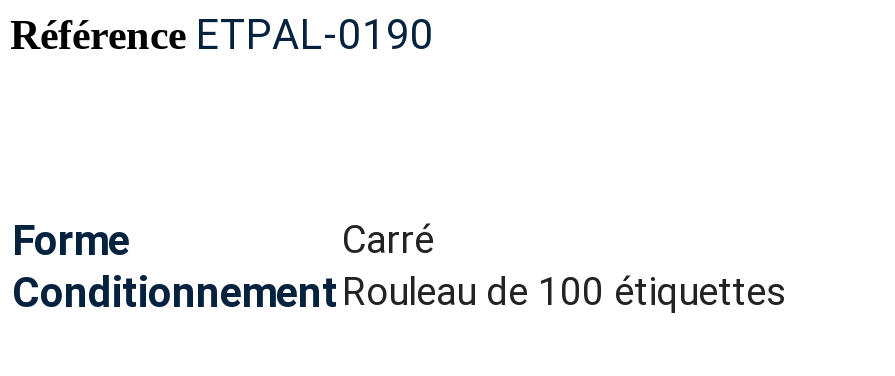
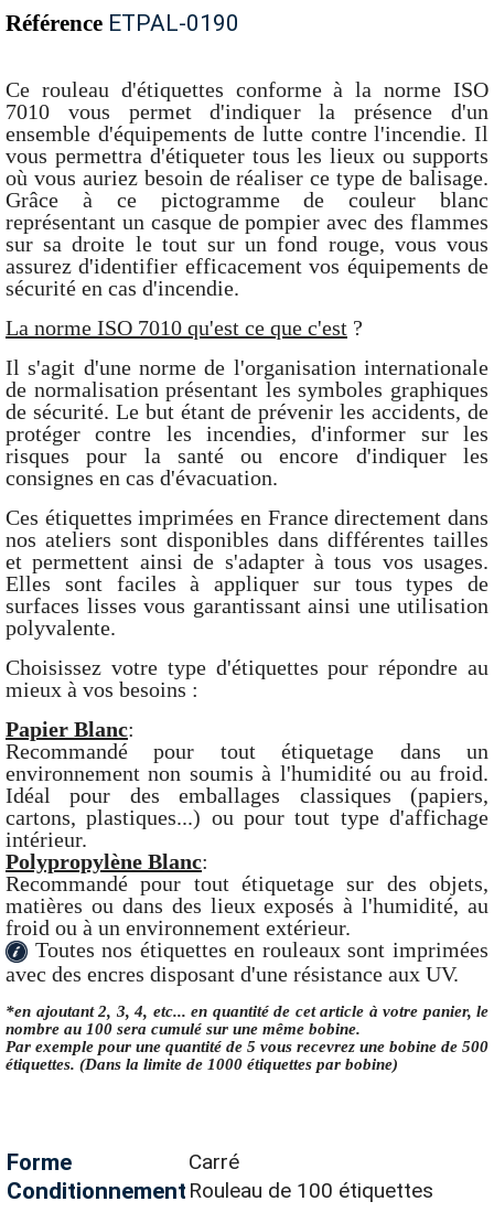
+ Ce rouleau d'étiquettes conforme à la norme ISO
+ 7010 vous permet d'indiquer la présence d'un
+ ensemble d'équipements de lutte contre l'incendie. Il
+ vous permettra d'étiqueter tous les lieux ou supports
+ où vous auriez besoin de réaliser ce type de balisage.
+ Grâce à ce pictogramme de couleur blanc
+ représentant un casque de pompier avec des flammes
+ sur sa droite le tout sur un fond rouge, vous vous
+ assurez d'identifier efficacement vos équipements de
+ sécurité en cas d'incendie.
+ La norme ISO 7010 qu'est ce que c'est?
+ Il s'agit d'une norme de l'organisation internationale
+ de normalisation présentant les symboles graphiques
+ de sécurité. Le but étant de prévenir les accidents, de
+ protéger contre les incendies, d'informer sur les
+ risques pour la santé ou encore d'indiquer les
+ consignes en cas d'évacuation.
+ Ces étiquettes imprimées en France directement dans
+ nos ateliers sont disponibles dans différentes tailles
+ et permettent ainsi de s'adapter à tous vos usages.
+ Elles sont faciles à appliquer sur tous types de
+ surfaces lisses vous garantissant ainsi une utilisation
+ polyvalente.
+ Choisissez votre type d'étiquettes pour répondre au
+ mieux à vos besoins :
+ Papier Blanc:
+ Recommandé pour tout étiquetage dans un
+ environnement non soumis à l'humidité ou au froid.
+ Idéal pour des emballages classiques (papiers,
+ cartons, plastiques...) ou pour tout type d'affichage
+ intérieur.
+ Polypropylène Blanc:
+ Recommandé pour tout étiquetage sur des objets,
+ matières ou dans des lieux exposés à l'humidité, au
+ froid ou à un environnement extérieur.
+ Toutes nos étiquettes en rouleaux sont imprimées
+ avec des encres disposant d'une résistance aux UV.
+ *en ajoutant 2, 3, 4, etc... en quantité de cet article à votre panier, le
+ nombre au 100 sera cumulé sur une même bobine.
+ Par exemple pour une quantité de 5 vous recevrez une bobine de 500
+ étiquettes. (Dans la limite de 1000 étiquettes par bobine)
